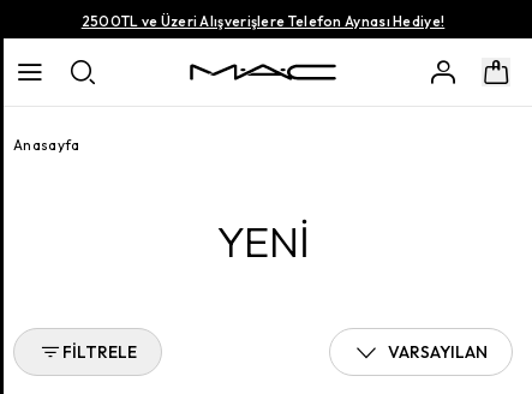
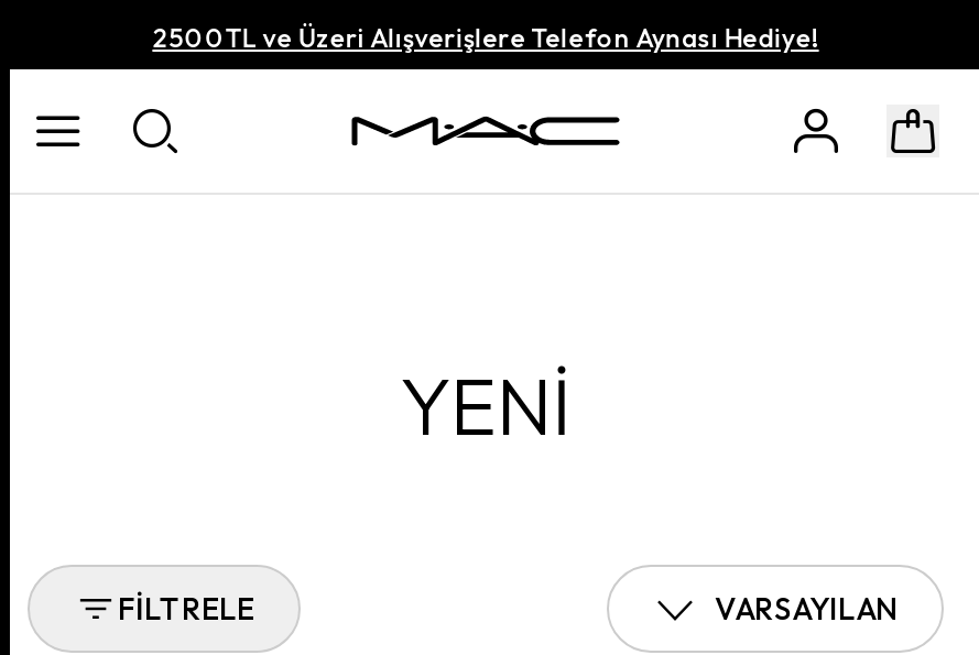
- Anasayfa
